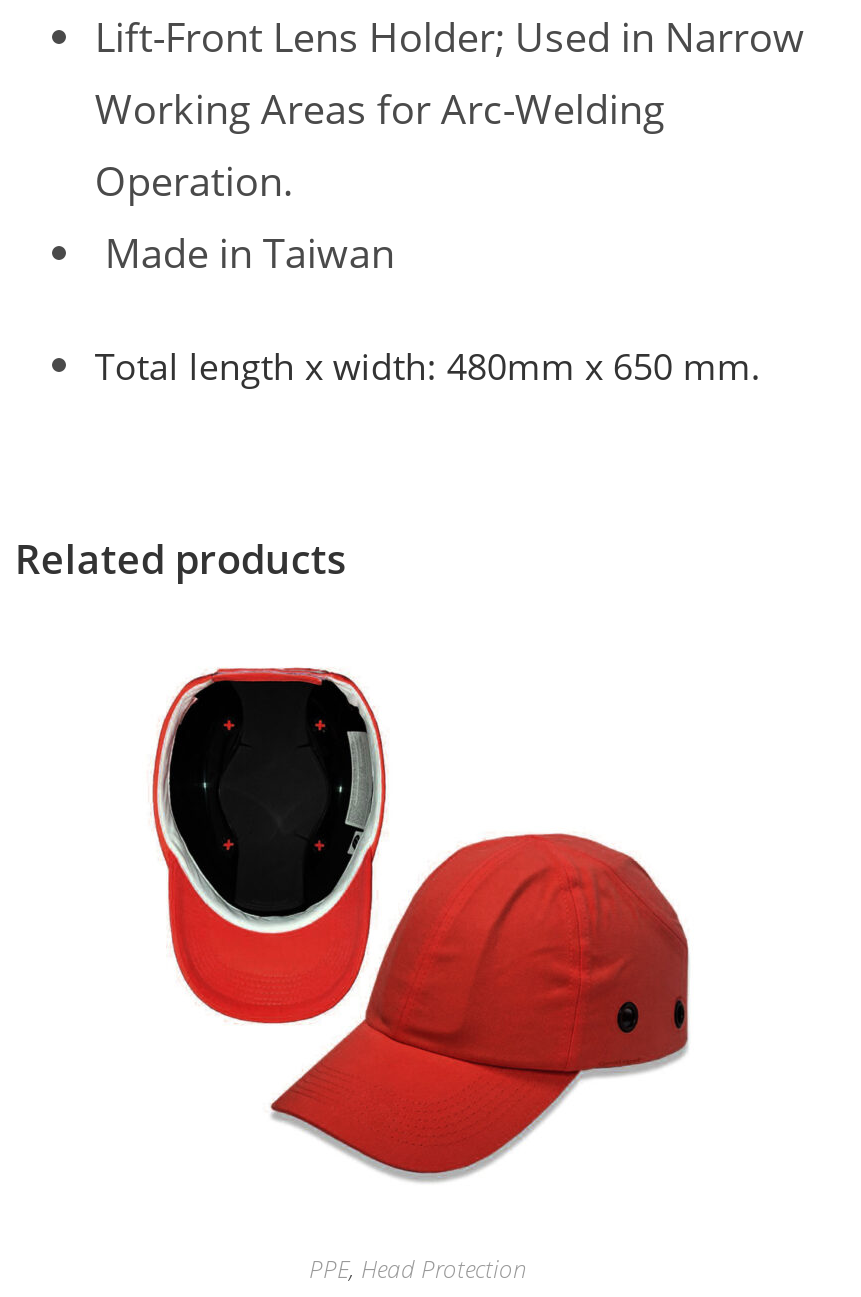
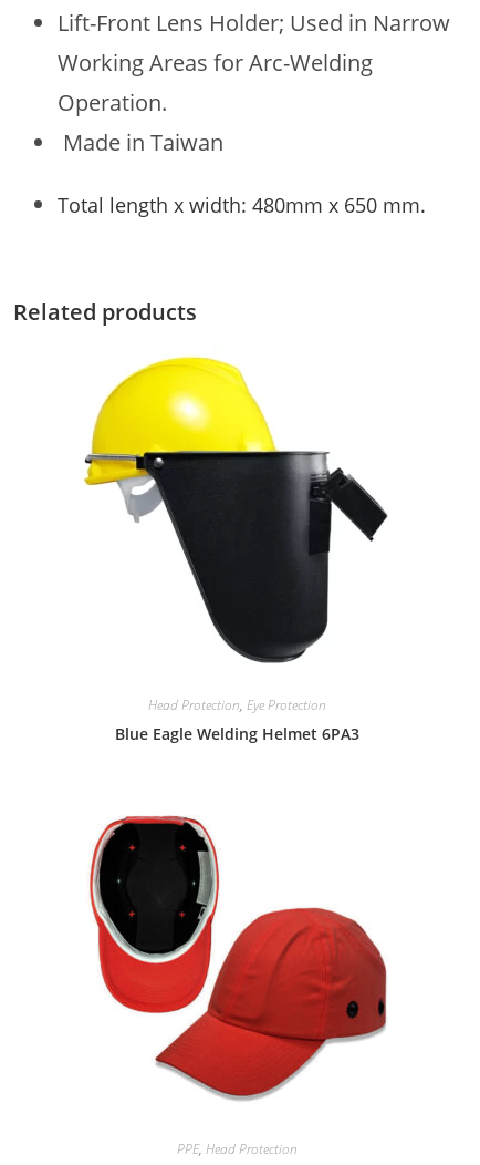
+ [image]
+ Head Protection, Eye Protection
+ Blue Eagle Welding Helmet 6PA3
